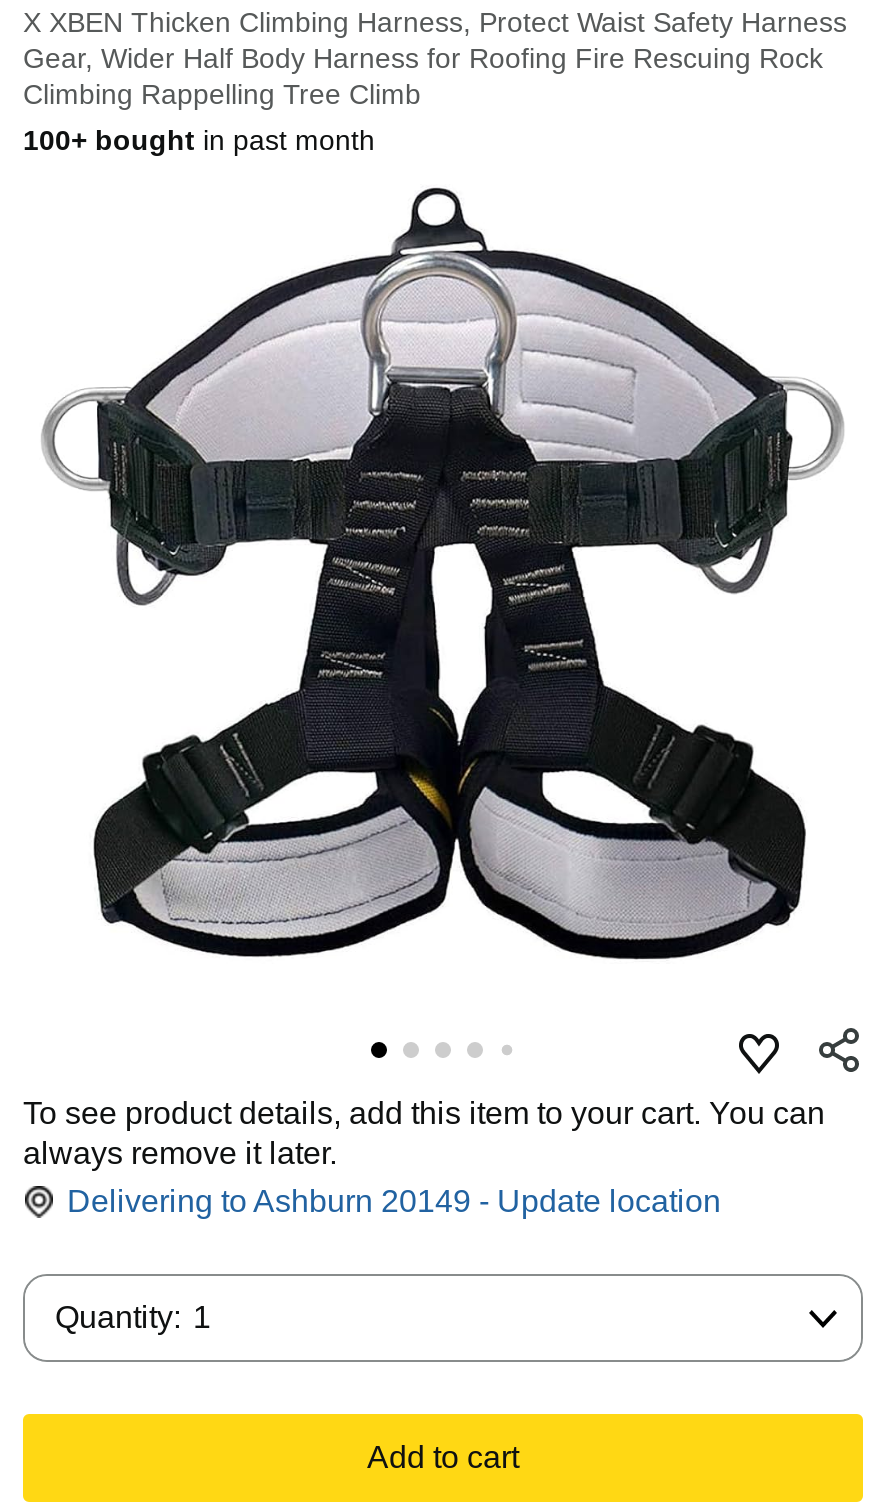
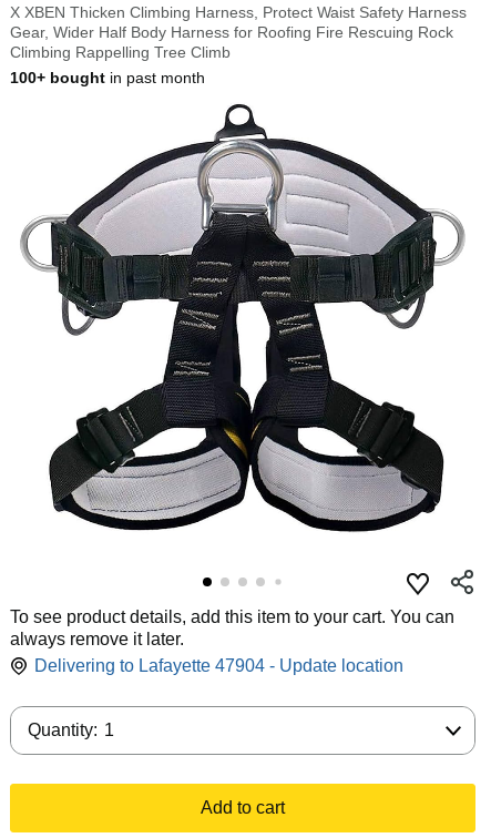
- Delivering to Ashburn 20149 - Update location
+ Delivering to Lafayette 47904 - Update location
